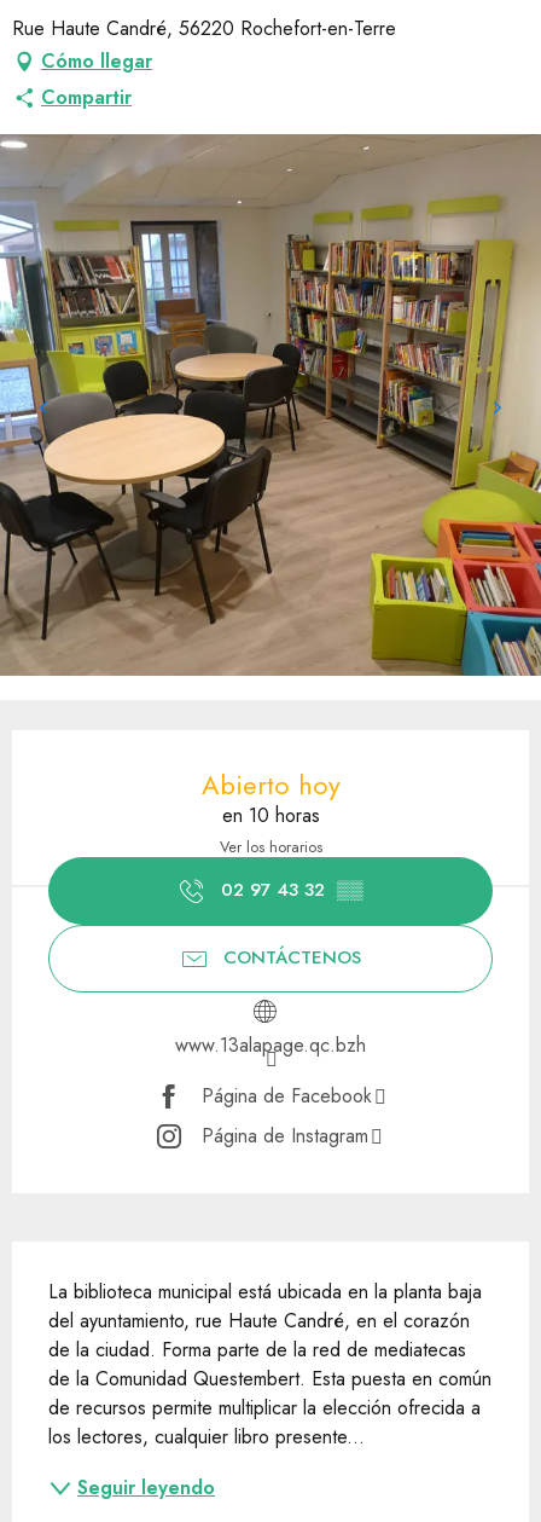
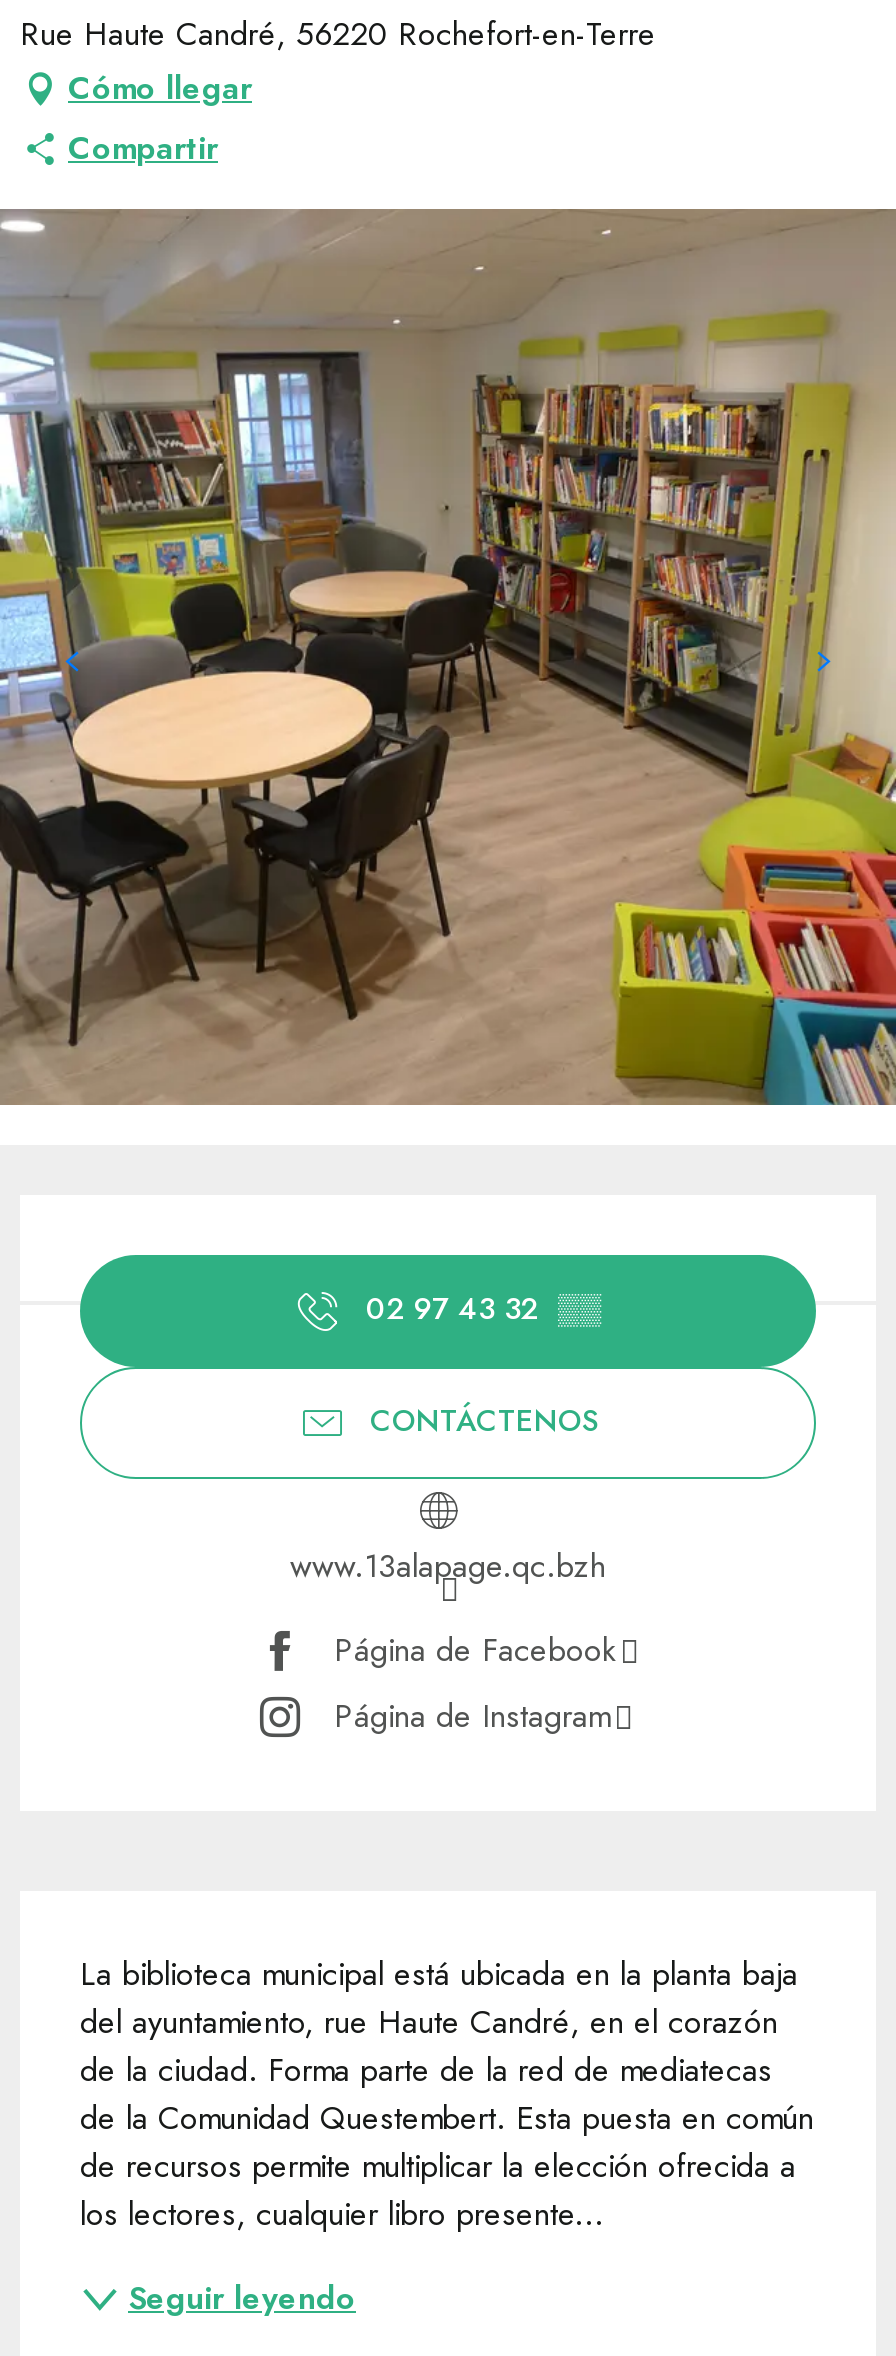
- Abierto hoy
- en 10 horas
- Ver los horarios
